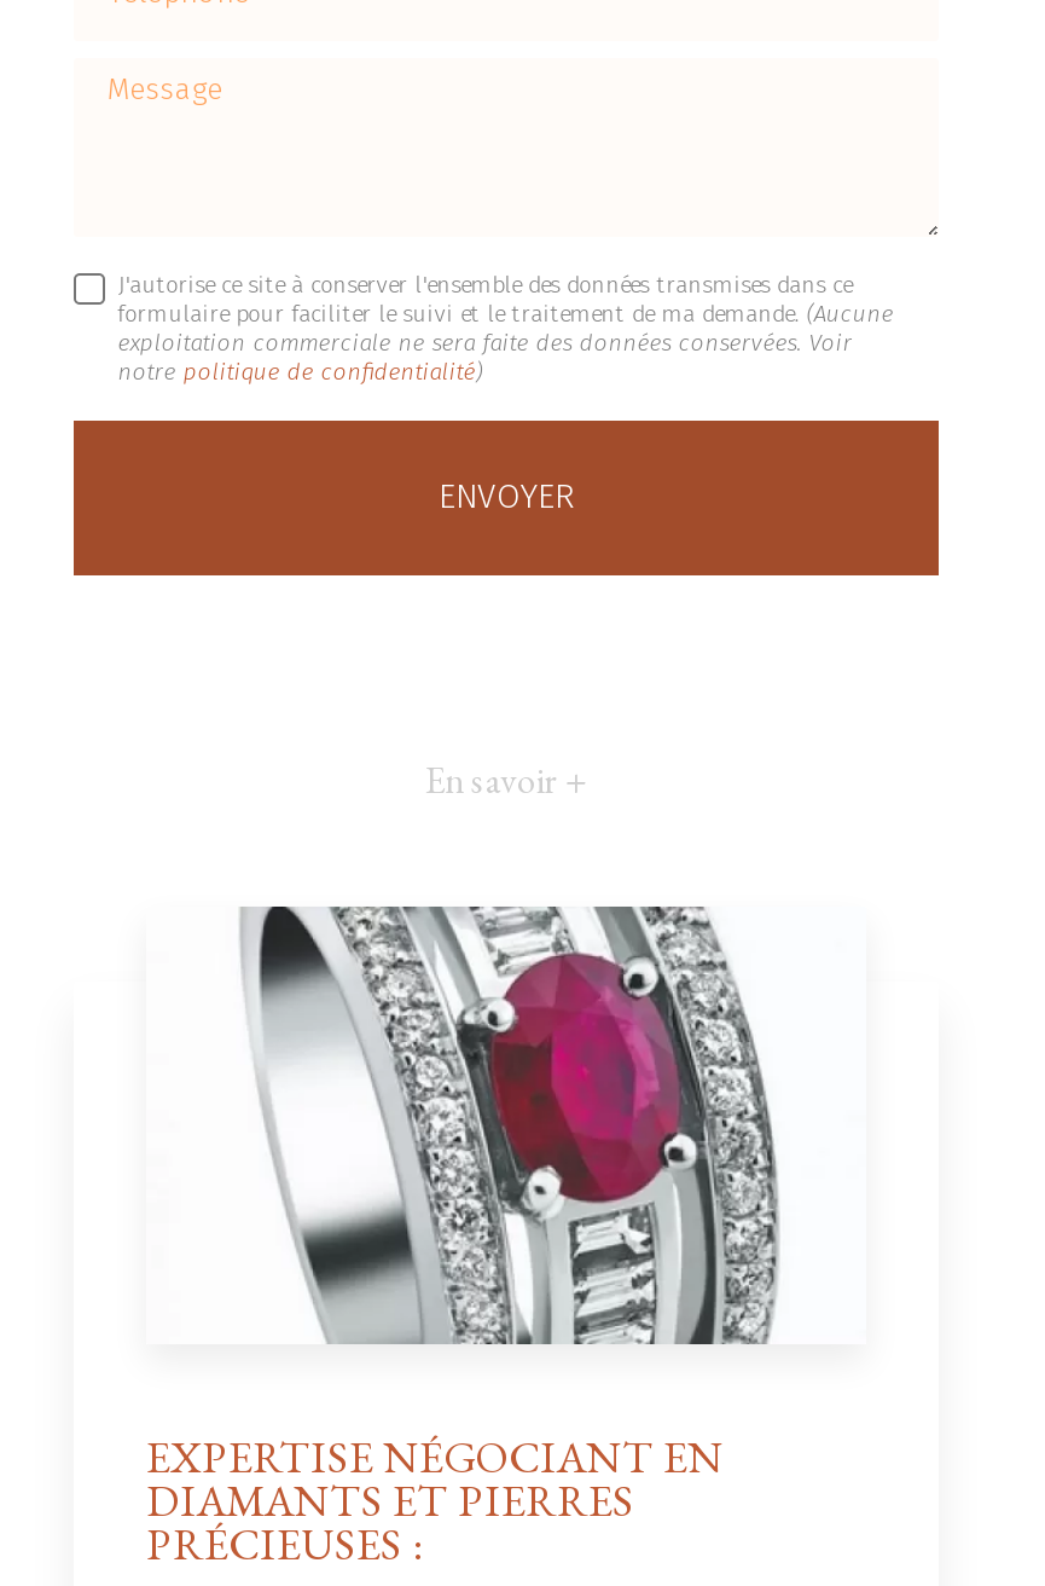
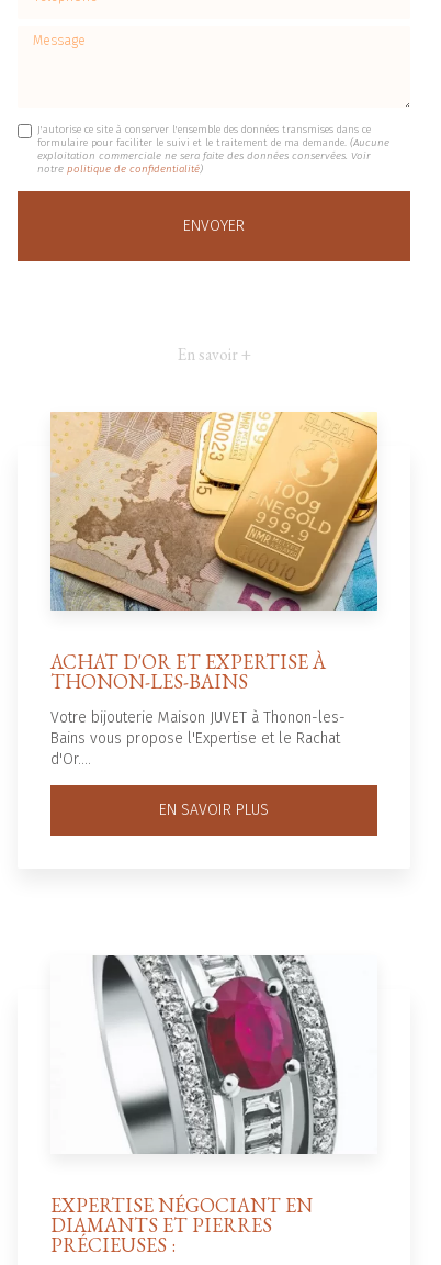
+ [image]
+ ACHAT D'OR ET EXPERTISE À
+ THONON-LES-BAINS
+ Votre bijouterie Maison JUVET à Thonon-les-
+ Bains vous propose l'Expertise et le Rachat
+ d'Or....
+ EN SAVOIR PLUS
